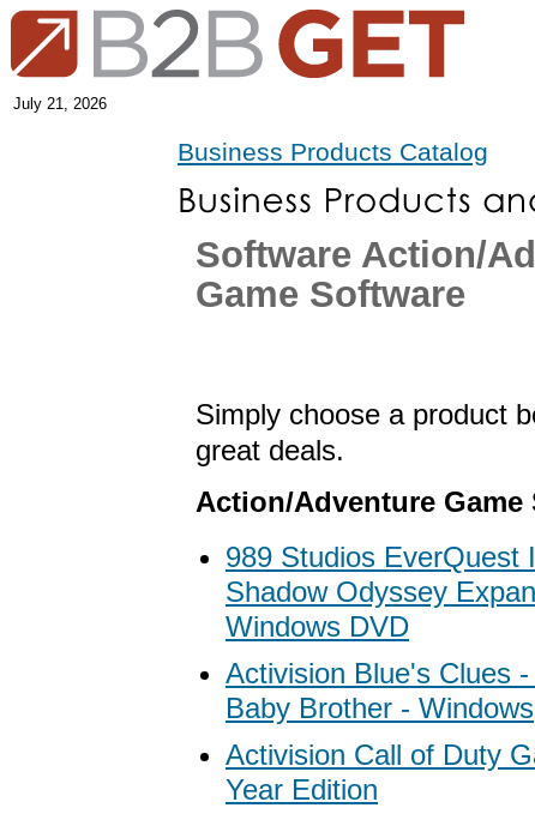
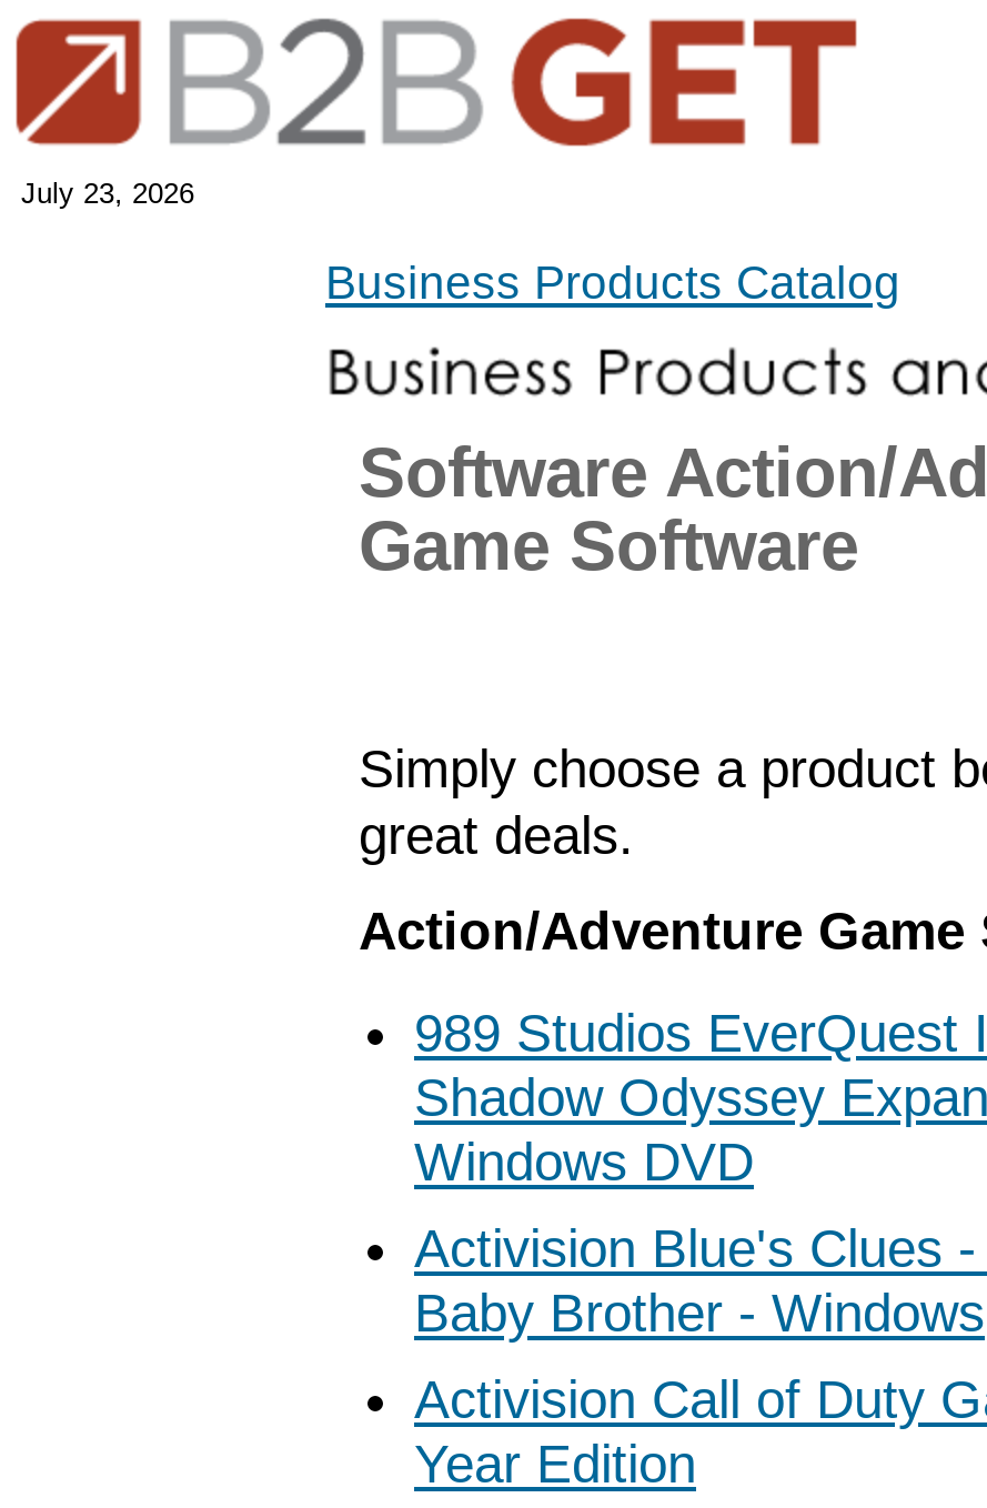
- July 21, 2026
+ July 23, 2026
